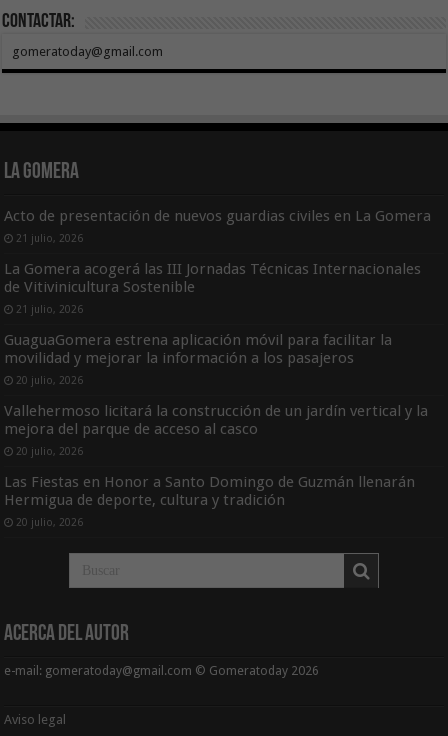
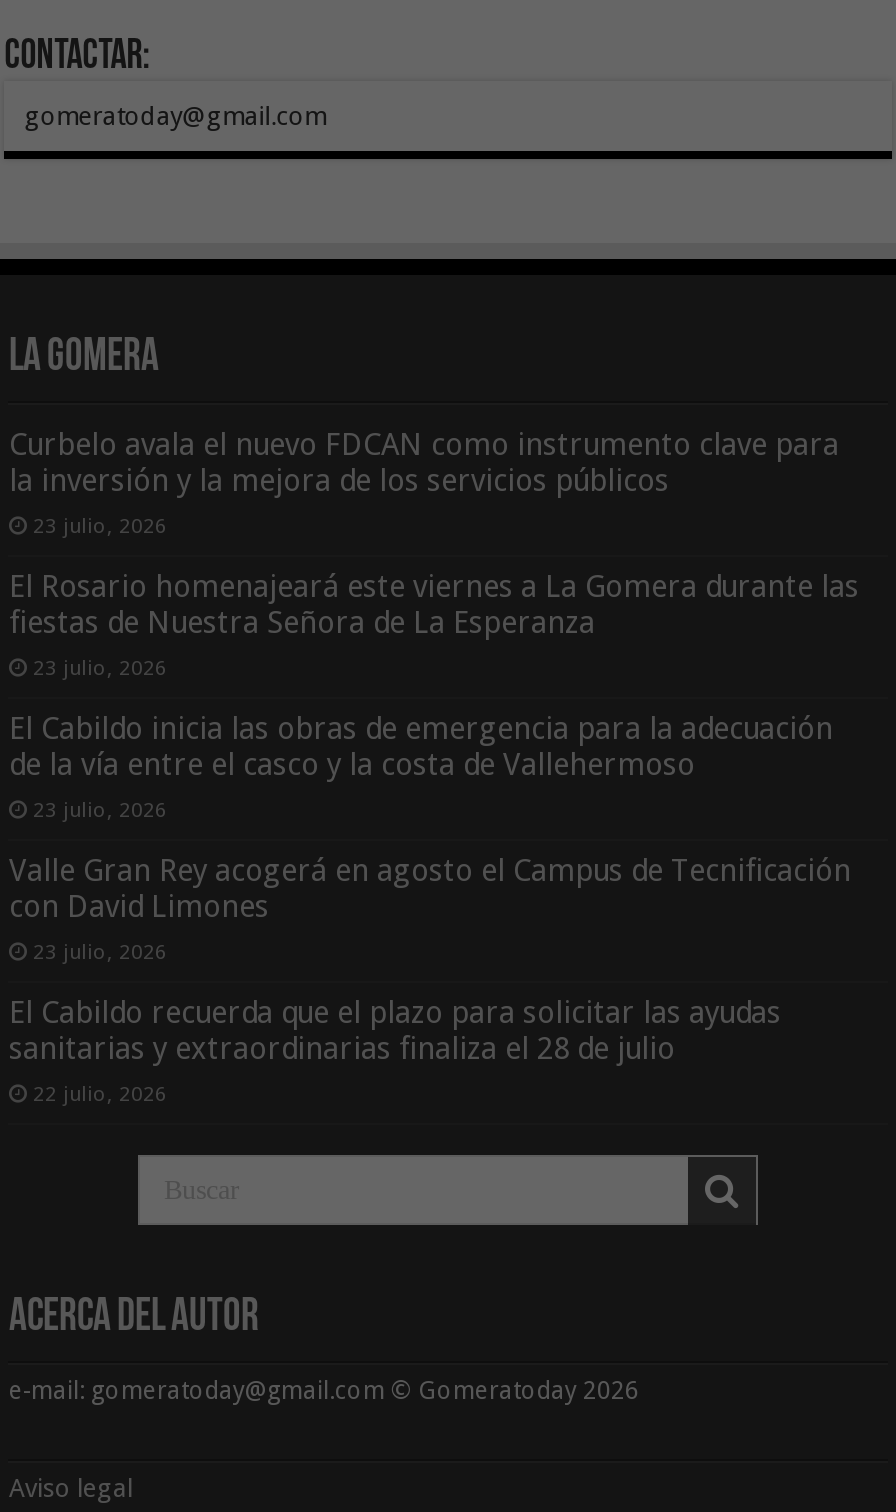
- Acto de presentación de nuevos guardias civiles en La Gomera
- 21 julio, 2026
+ Curbelo avala el nuevo FDCAN como instrumento clave para
+ la inversión y la mejora de los servicios públicos
+ 23 julio, 2026

- La Gomera acogerá las III Jornadas Técnicas Internacionales
- de Vitivinicultura Sostenible
- 21 julio, 2026
+ El Rosario homenajeará este viernes a La Gomera durante las
+ fiestas de Nuestra Señora de La Esperanza
+ 23 julio, 2026

- GuaguaGomera estrena aplicación móvil para facilitar la
- movilidad y mejorar la información a los pasajeros
- 20 julio, 2026
+ El Cabildo inicia las obras de emergencia para la adecuación
+ de la vía entre el casco y la costa de Vallehermoso
+ 23 julio, 2026

- Vallehermoso licitará la construcción de un jardín vertical y la
- mejora del parque de acceso al casco
- 20 julio, 2026
+ Valle Gran Rey acogerá en agosto el Campus de Tecnificación
+ con David Limones
+ 23 julio, 2026

- Las Fiestas en Honor a Santo Domingo de Guzmán llenarán
- Hermigua de deporte, cultura y tradición
- 20 julio, 2026
+ El Cabildo recuerda que el plazo para solicitar las ayudas
+ sanitarias y extraordinarias finaliza el 28 de julio
+ 22 julio, 2026
